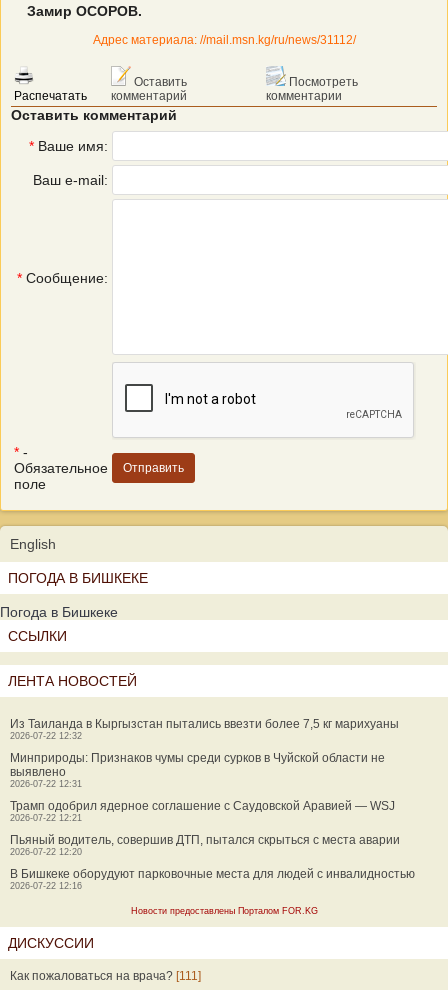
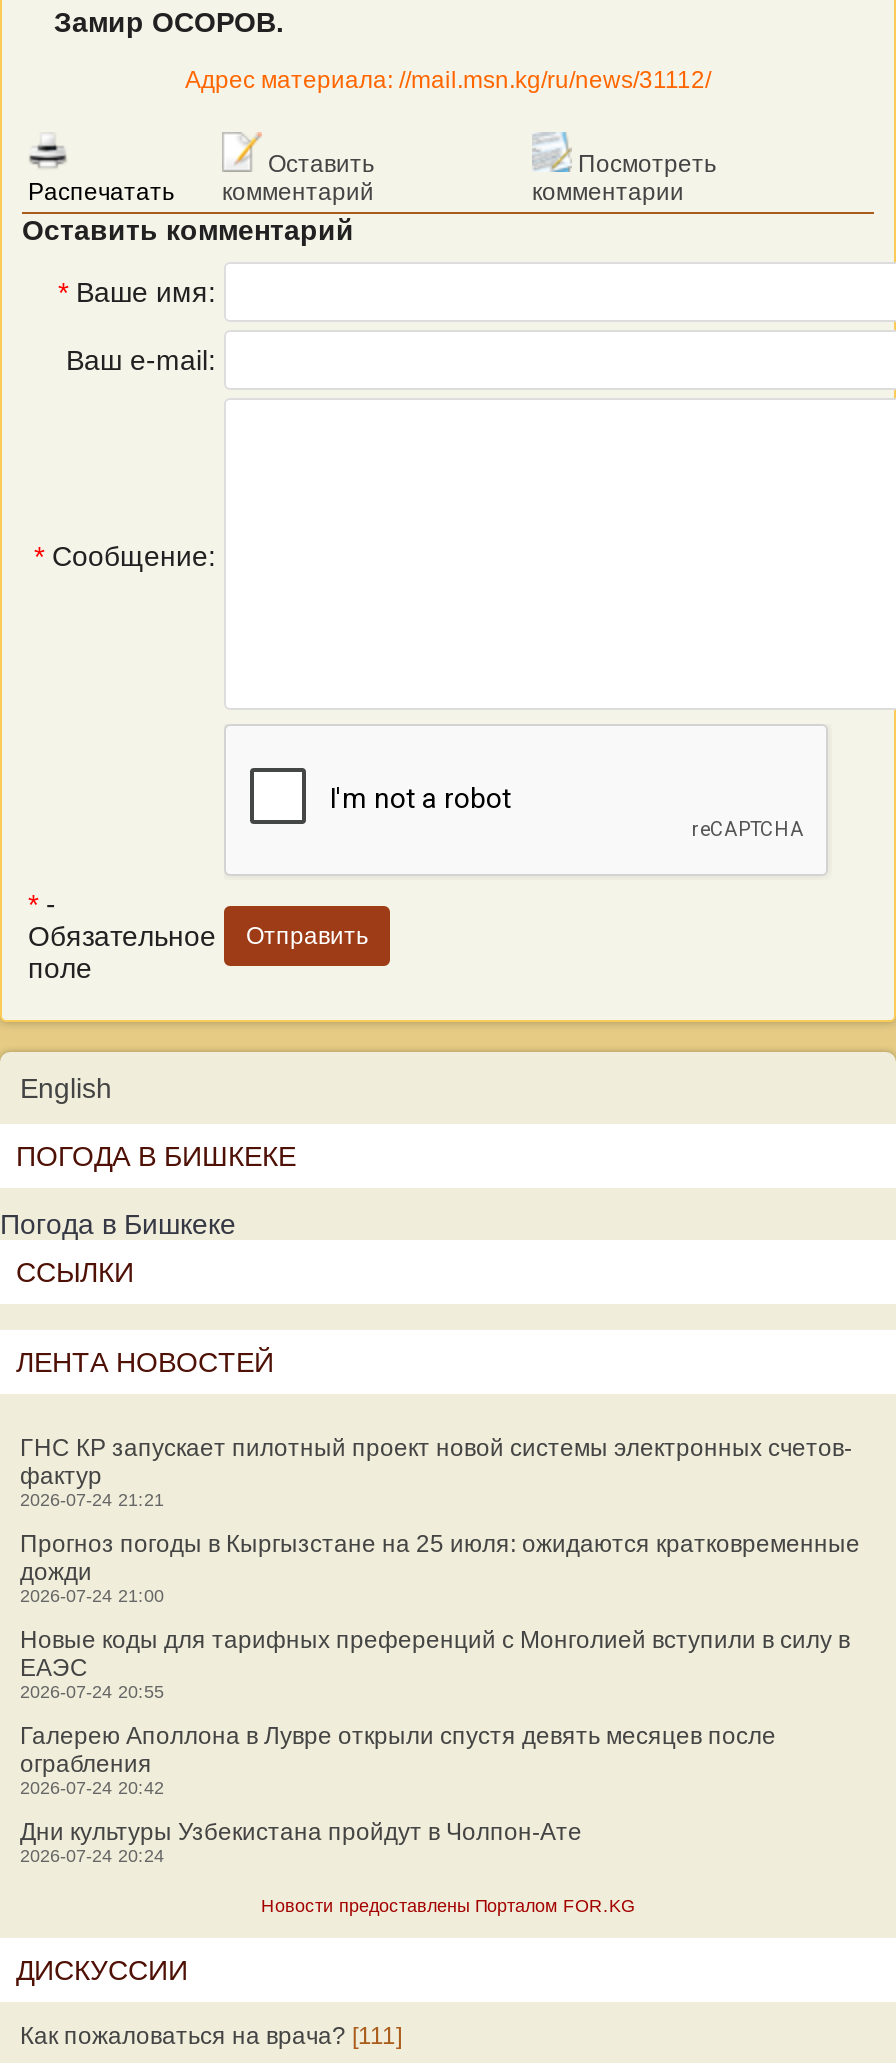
- Из Таиланда в Кыргызстан пытались ввезти более 7,5 кг марихуаны
- 2026-07-22 12:32
+ ГНС КР запускает пилотный проект новой системы электронных счетов-
+ фактур
+ 2026-07-24 21:21

- Минприроды: Признаков чумы среди сурков в Чуйской области не
- выявлено
- 2026-07-22 12:31
+ Прогноз погоды в Кыргызстане на 25 июля: ожидаются кратковременные
+ дожди
+ 2026-07-24 21:00

- Трамп одобрил ядерное соглашение с Саудовской Аравией — WSJ
- 2026-07-22 12:21
+ Новые коды для тарифных преференций с Монголией вступили в силу в
+ ЕАЭС
+ 2026-07-24 20:55

- Пьяный водитель, совершив ДТП, пытался скрыться с места аварии
- 2026-07-22 12:20
+ Галерею Аполлона в Лувре открыли спустя девять месяцев после
+ ограбления
+ 2026-07-24 20:42

- В Бишкеке оборудуют парковочные места для людей с инвалидностью
- 2026-07-22 12:16
+ Дни культуры Узбекистана пройдут в Чолпон-Ате
+ 2026-07-24 20:24
